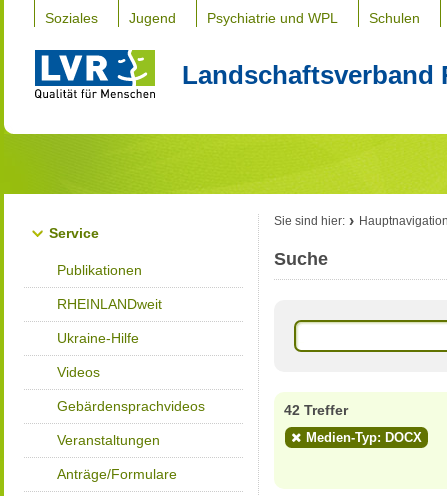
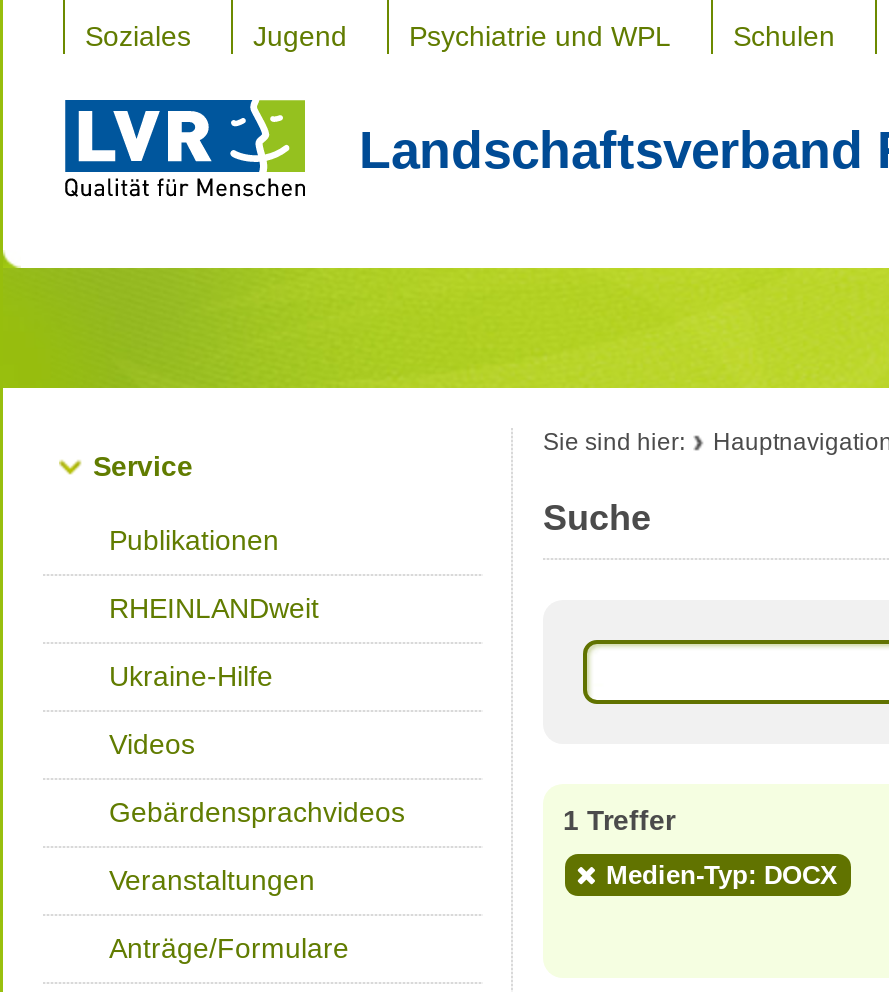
- 42 Treffer
+ 1 Treffer
